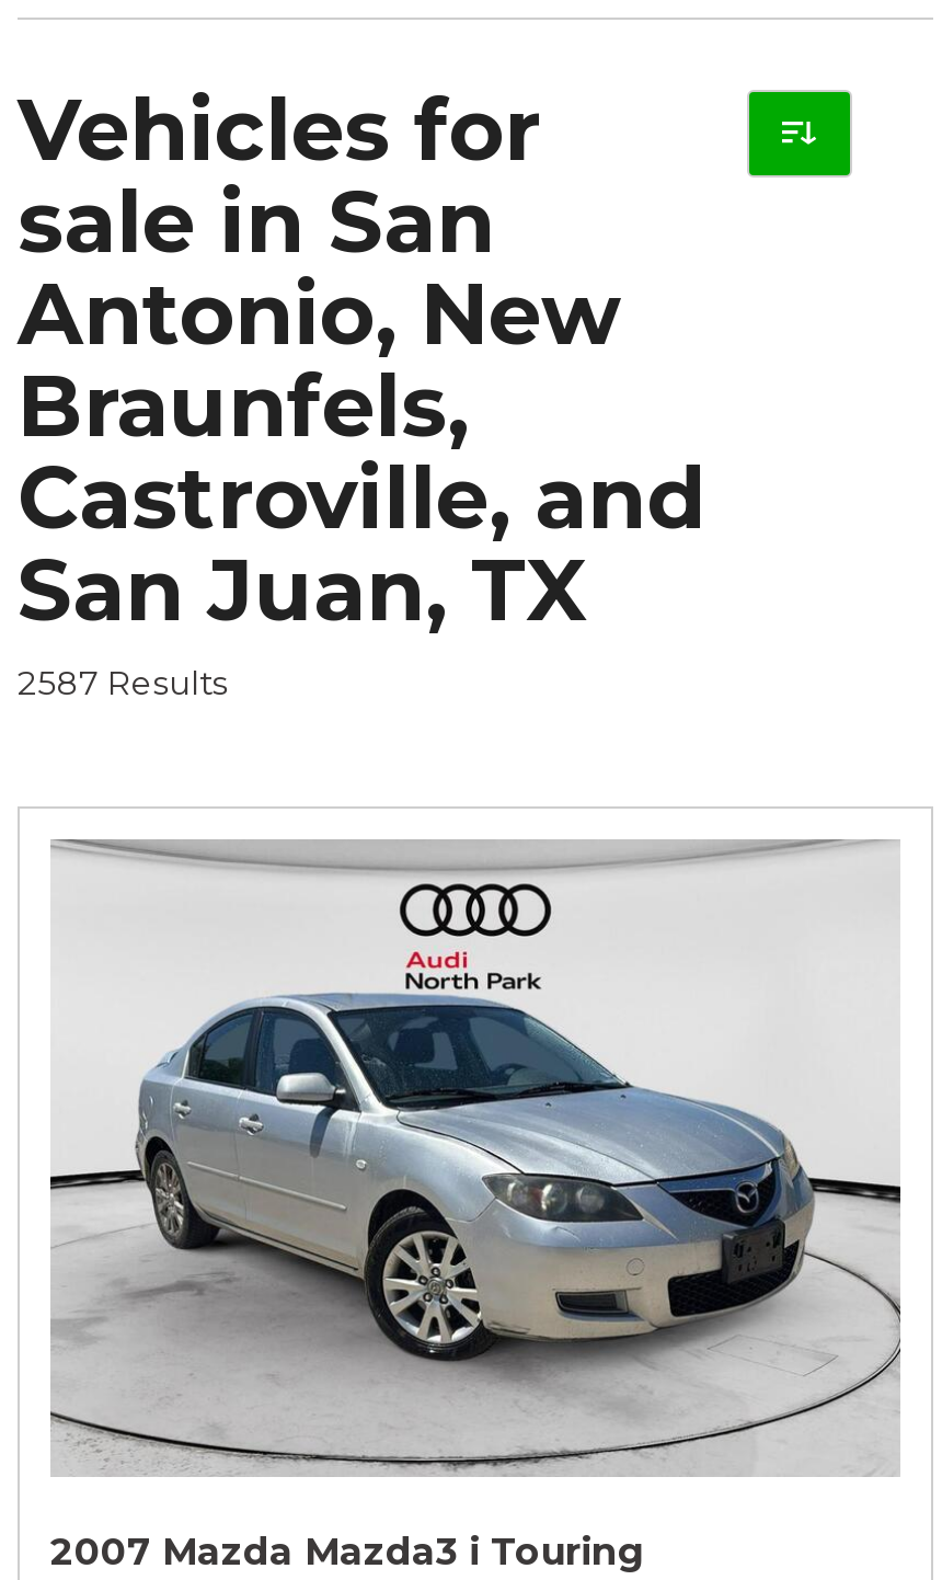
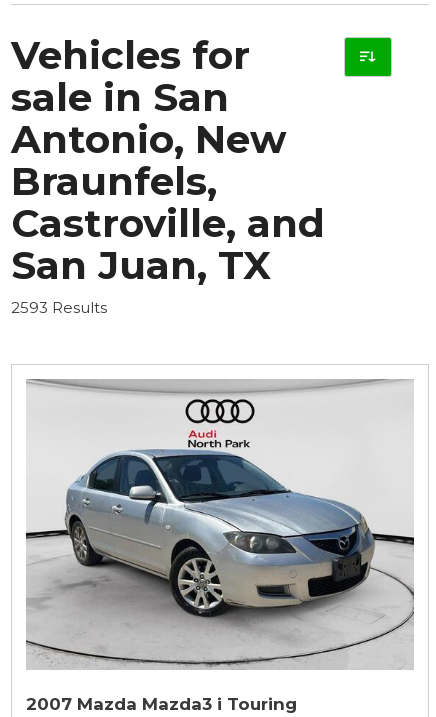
- 2587 Results
+ 2593 Results
